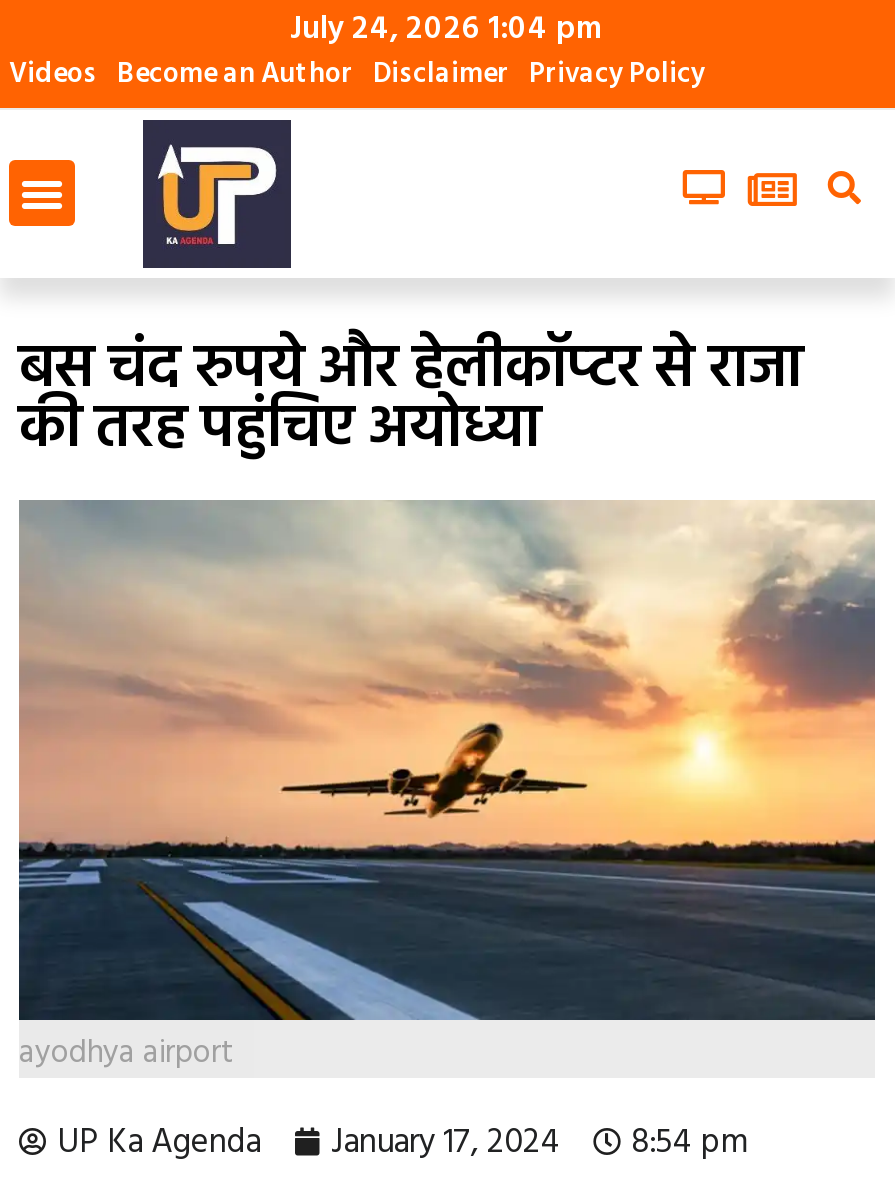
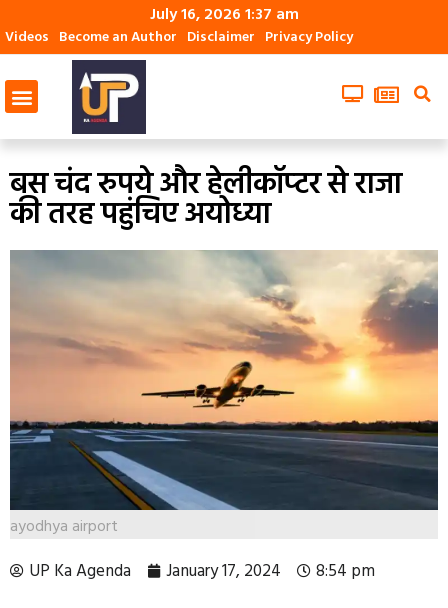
- July 24, 2026 1:04 pm
+ July 16, 2026 1:37 am
